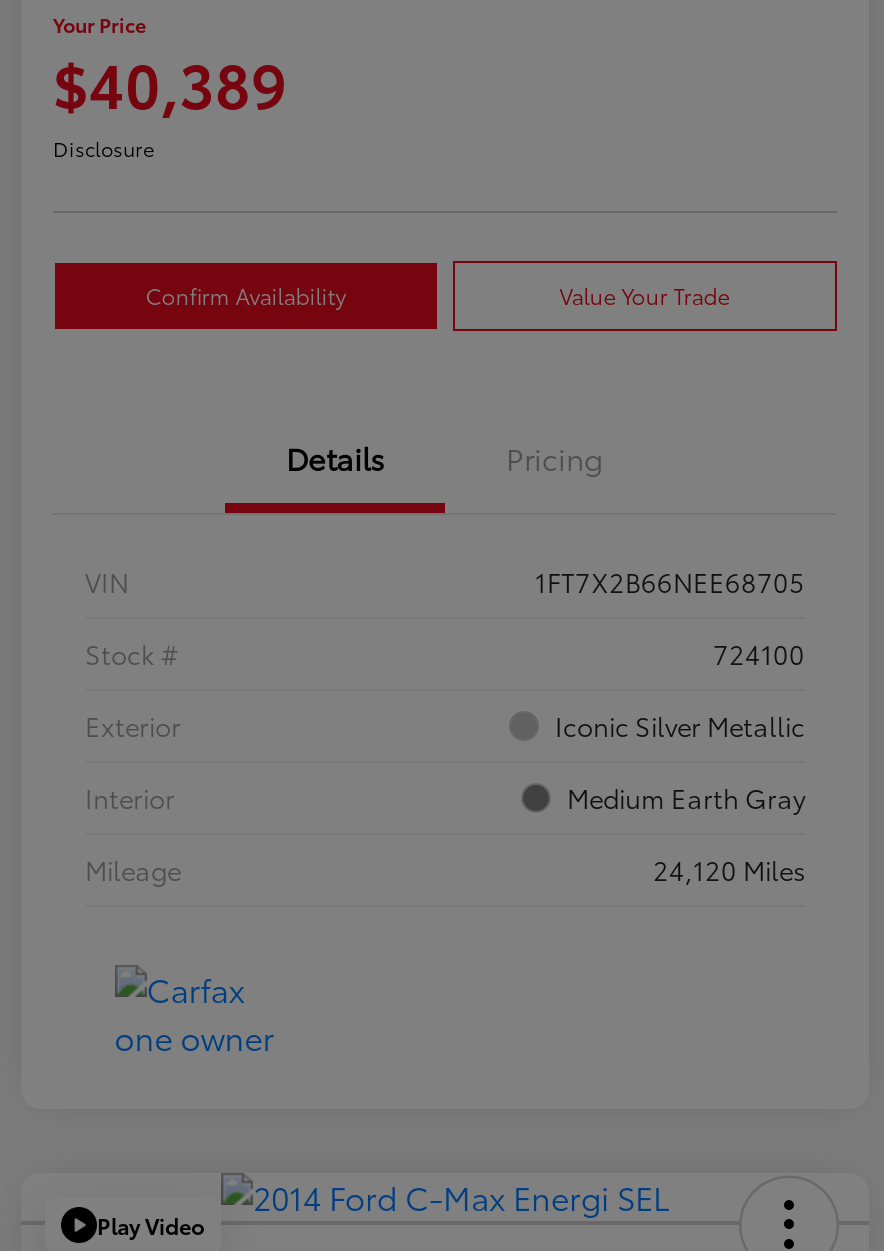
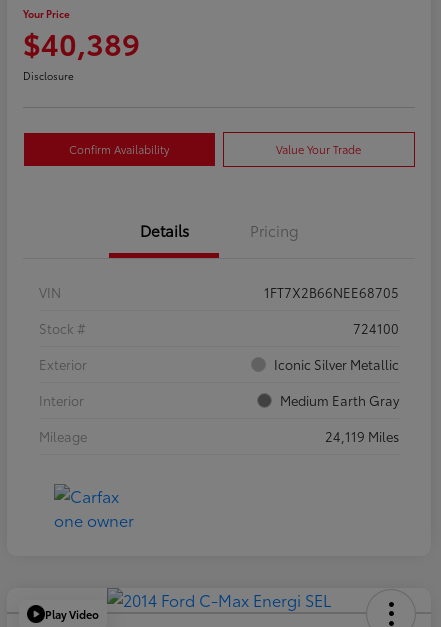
- 24,120 Miles
+ 24,119 Miles
